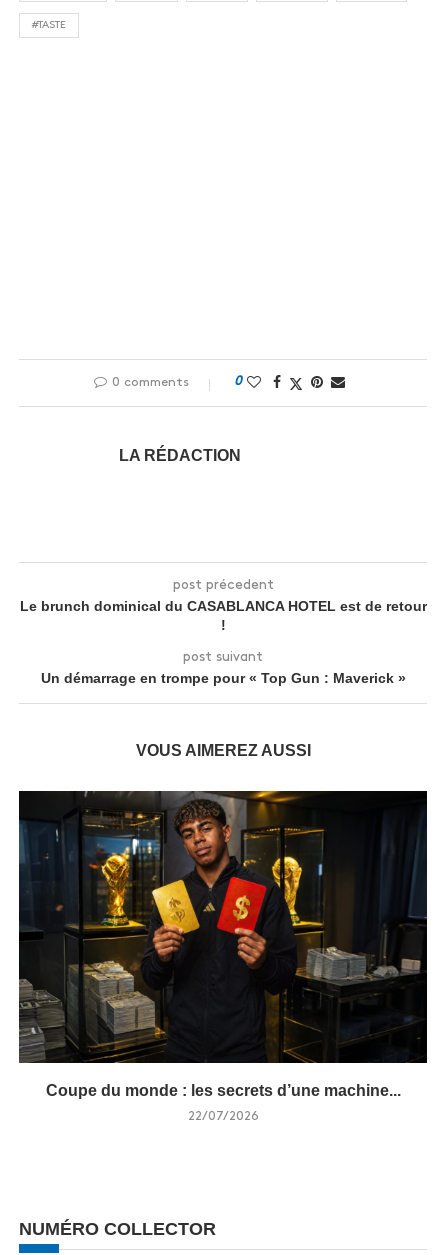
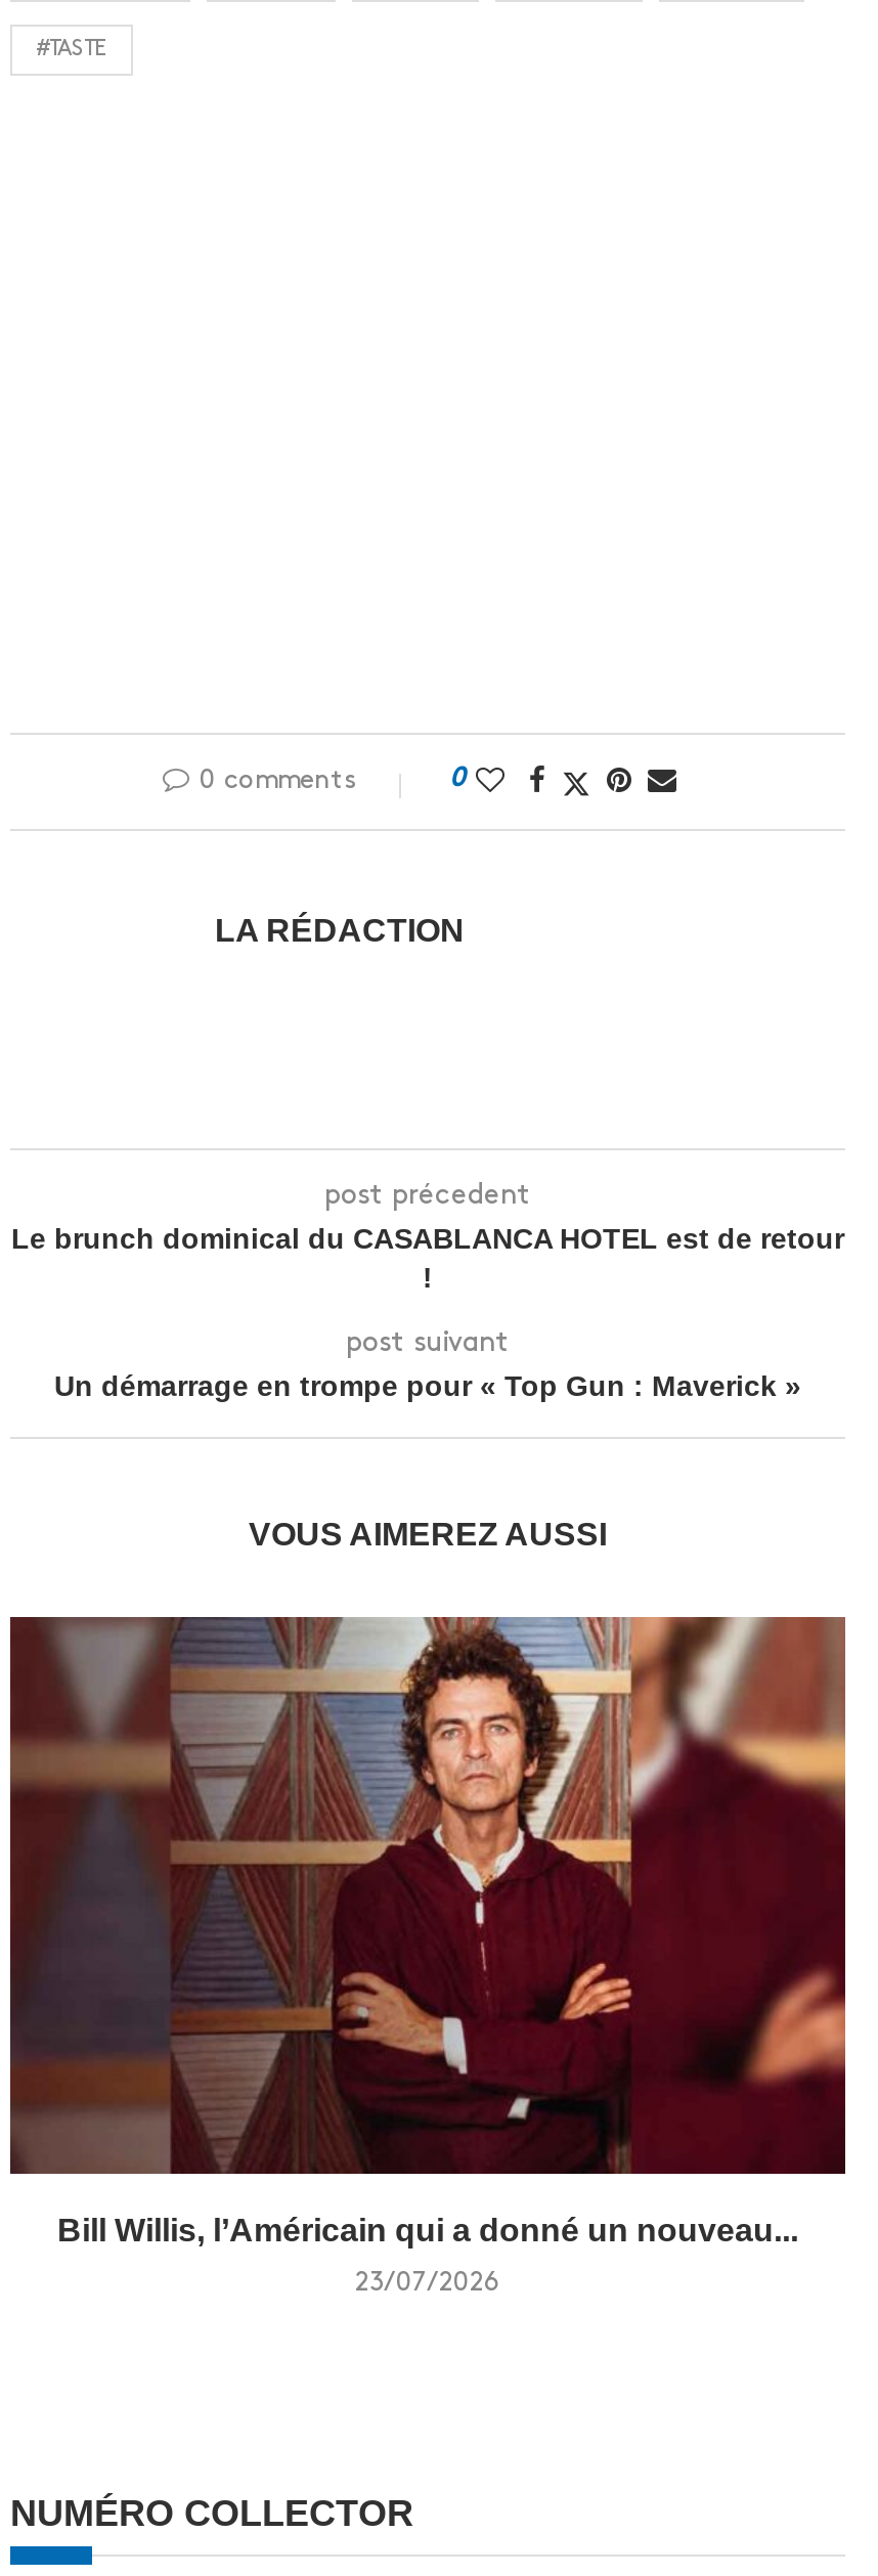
- [image]
- Coupe du monde : les secrets d’une machine...
+ [image]
+ Bill Willis, l’Américain qui a donné un nouveau...

- 22/07/2026
+ 23/07/2026
